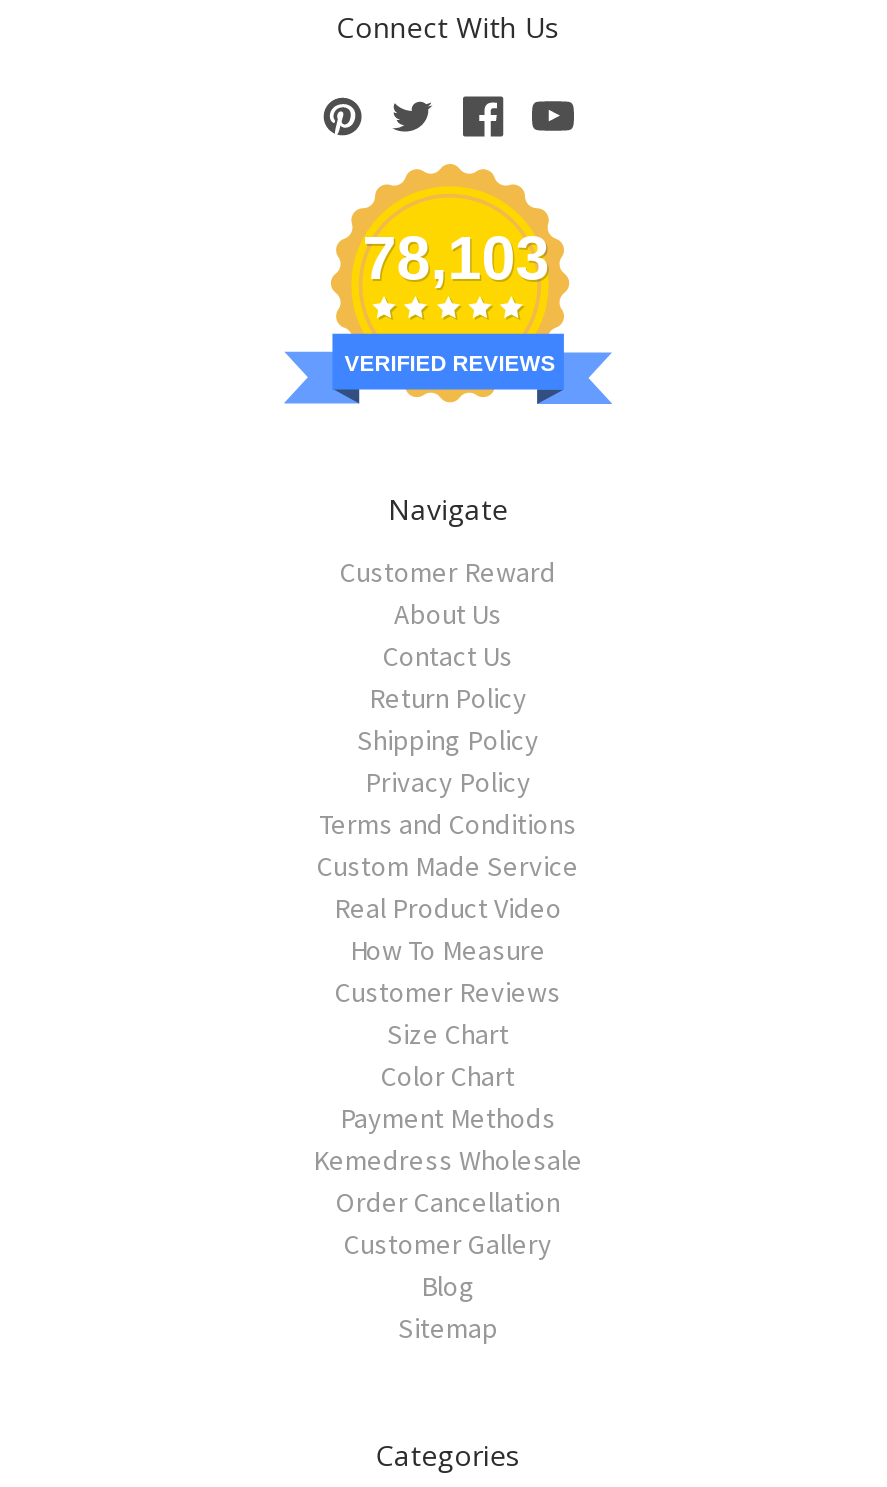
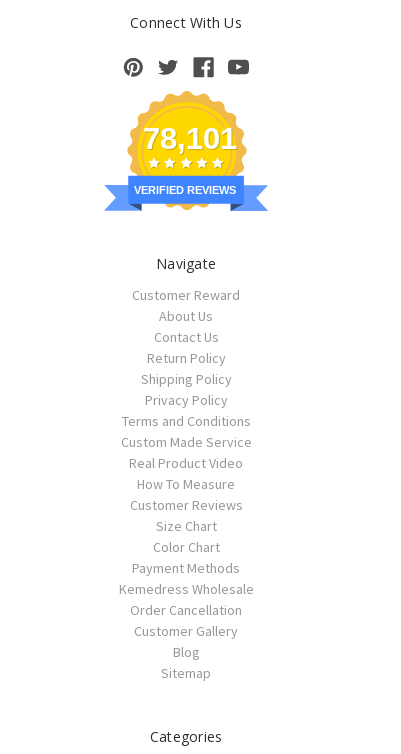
- 78,103
+ 78,101
